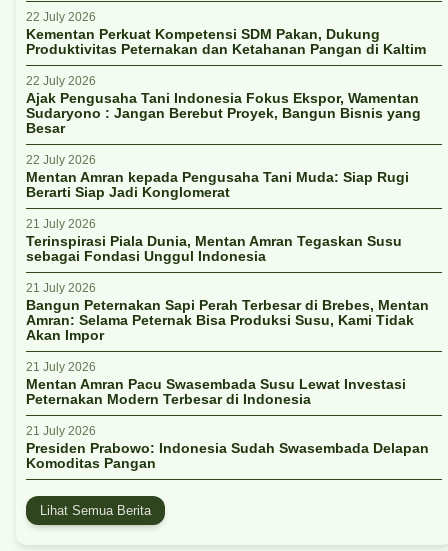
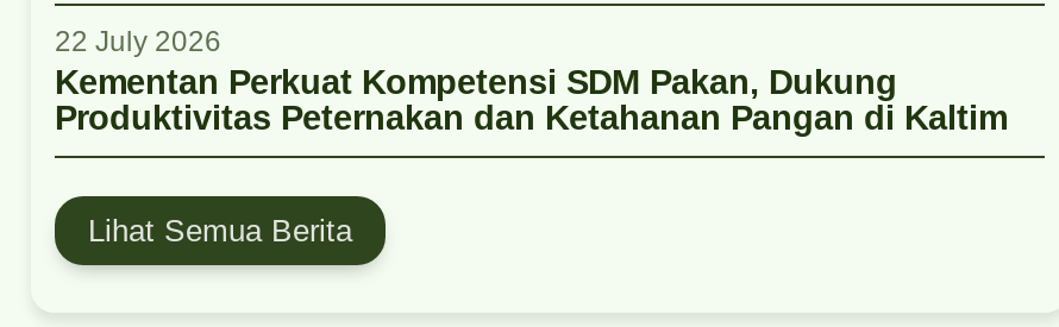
- 22 July 2026
- Ajak Pengusaha Tani Indonesia Fokus Ekspor, Wamentan
- Sudaryono : Jangan Berebut Proyek, Bangun Bisnis yang
- Besar
- 22 July 2026
- Mentan Amran kepada Pengusaha Tani Muda: Siap Rugi
- Berarti Siap Jadi Konglomerat
- 21 July 2026
- Terinspirasi Piala Dunia, Mentan Amran Tegaskan Susu
- sebagai Fondasi Unggul Indonesia
- 21 July 2026
- Bangun Peternakan Sapi Perah Terbesar di Brebes, Mentan
- Amran: Selama Peternak Bisa Produksi Susu, Kami Tidak
- Akan Impor
- 21 July 2026
- Mentan Amran Pacu Swasembada Susu Lewat Investasi
- Peternakan Modern Terbesar di Indonesia
- 21 July 2026
- Presiden Prabowo: Indonesia Sudah Swasembada Delapan
- Komoditas Pangan
